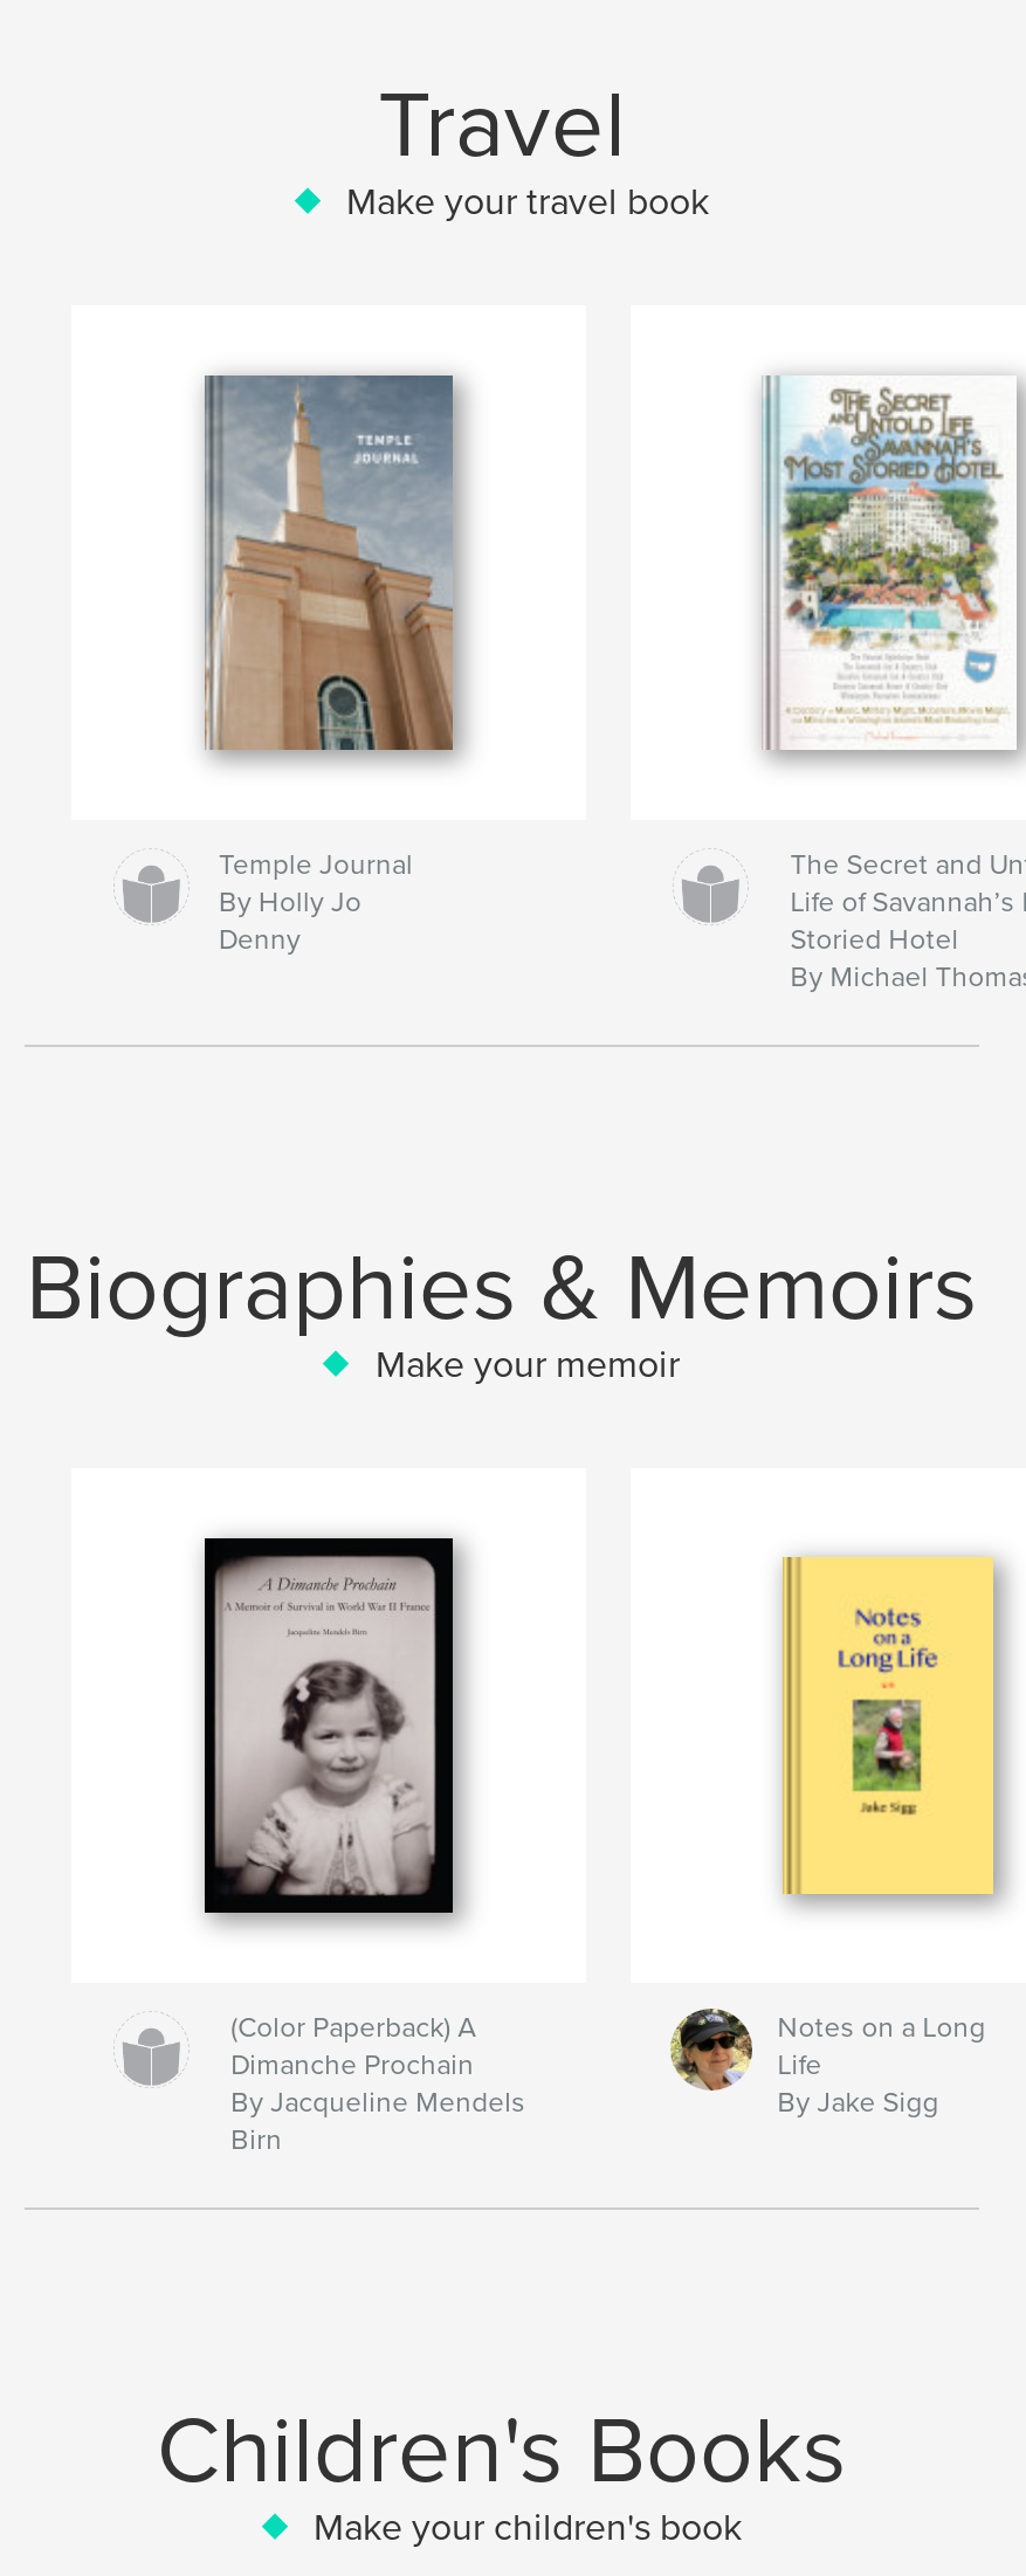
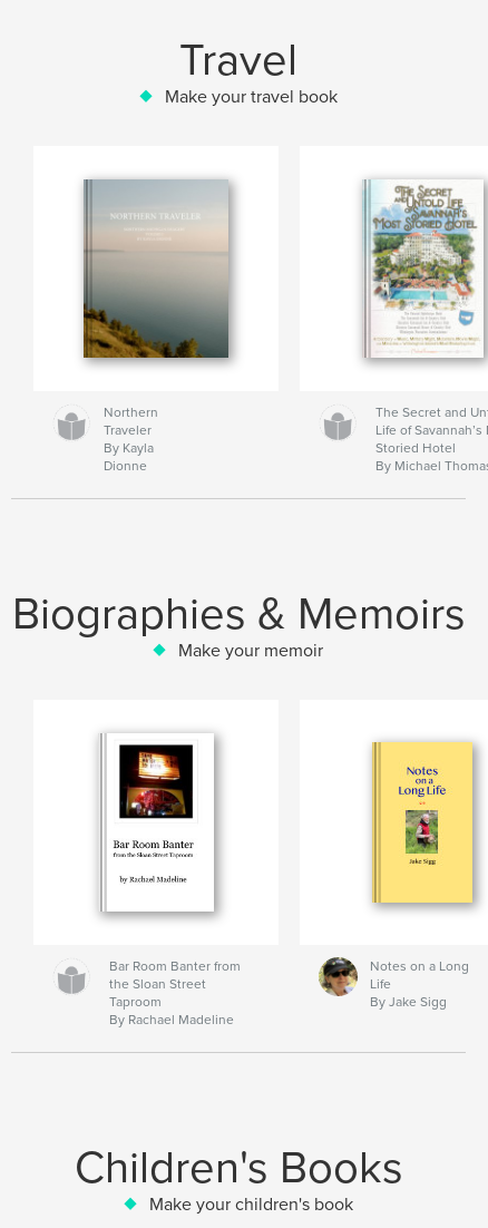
- [image]
- Temple Journal
- By Holly Jo
- Denny
+ [image]
+ Northern
+ Traveler
+ By Kayla
+ Dionne

- [image]
+ [image]

- (Color Paperback) A
- Dimanche Prochain
- By Jacqueline Mendels
- Birn
+ Bar Room Banter from
+ the Sloan Street
+ Taproom
+ By Rachael Madeline
